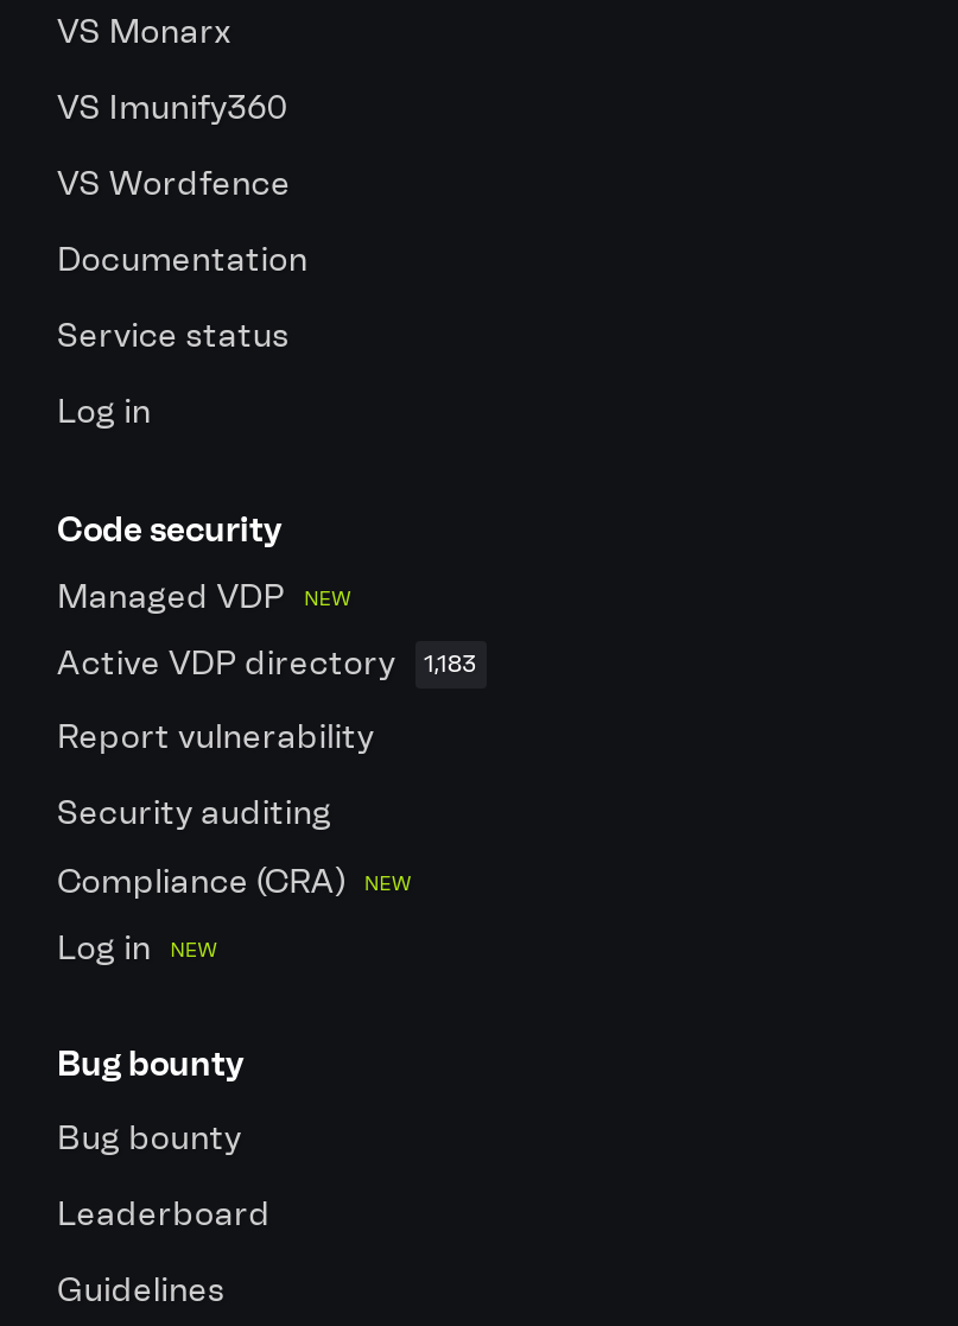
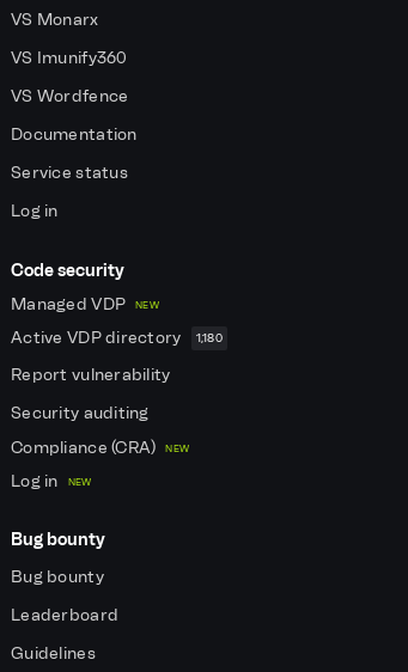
- Active VDP directory 1,183
+ Active VDP directory 1,180
